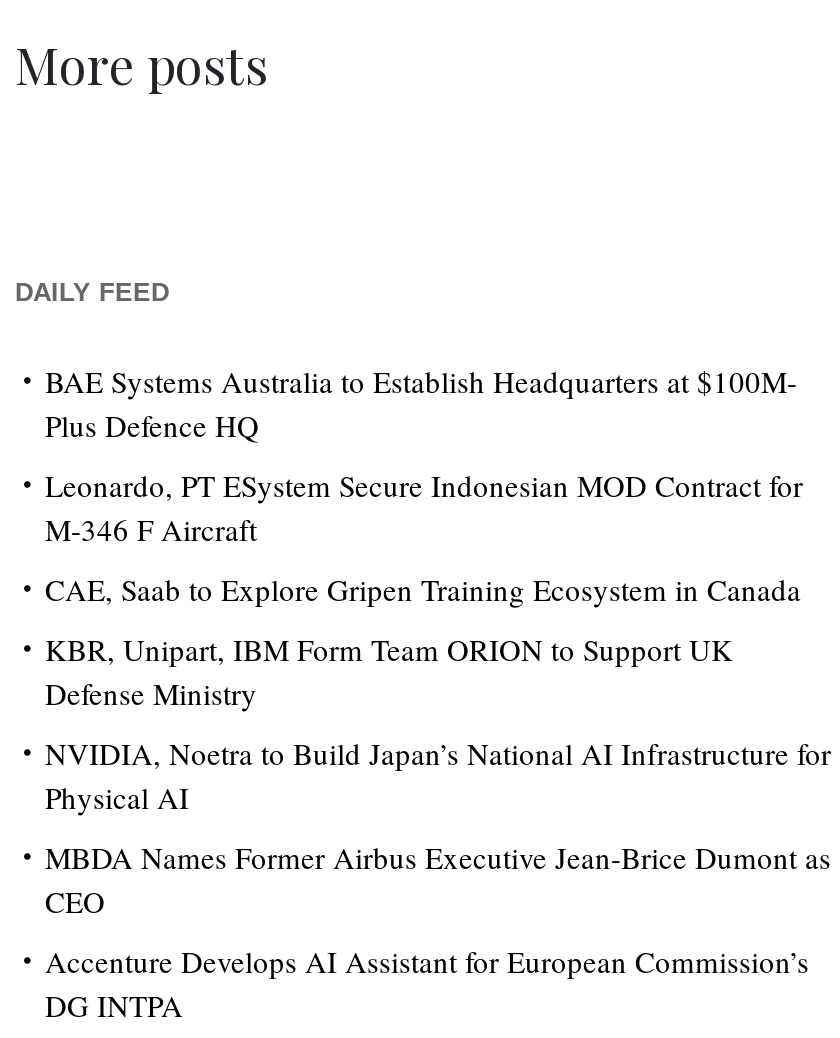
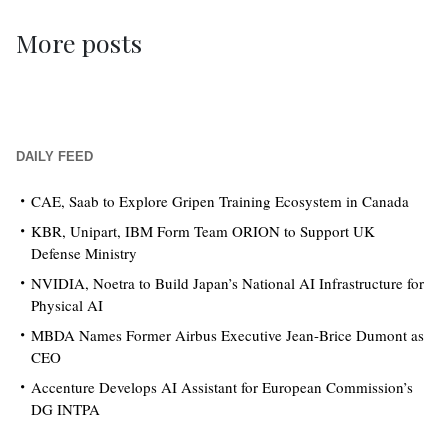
- BAE Systems Australia to Establish Headquarters at $100M-
- Plus Defence HQ
- Leonardo, PT ESystem Secure Indonesian MOD Contract for
- M-346 F Aircraft
